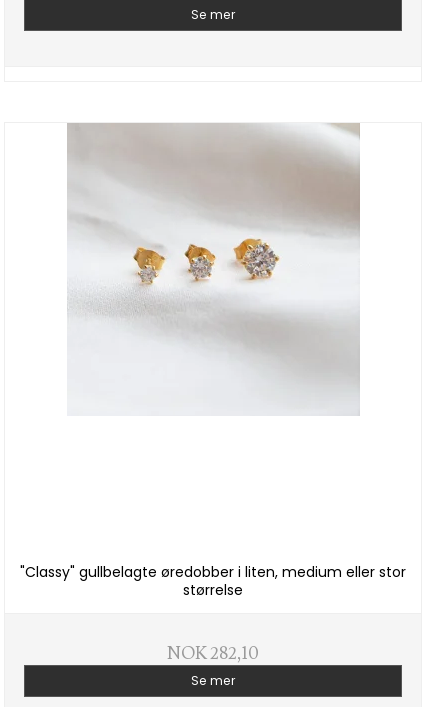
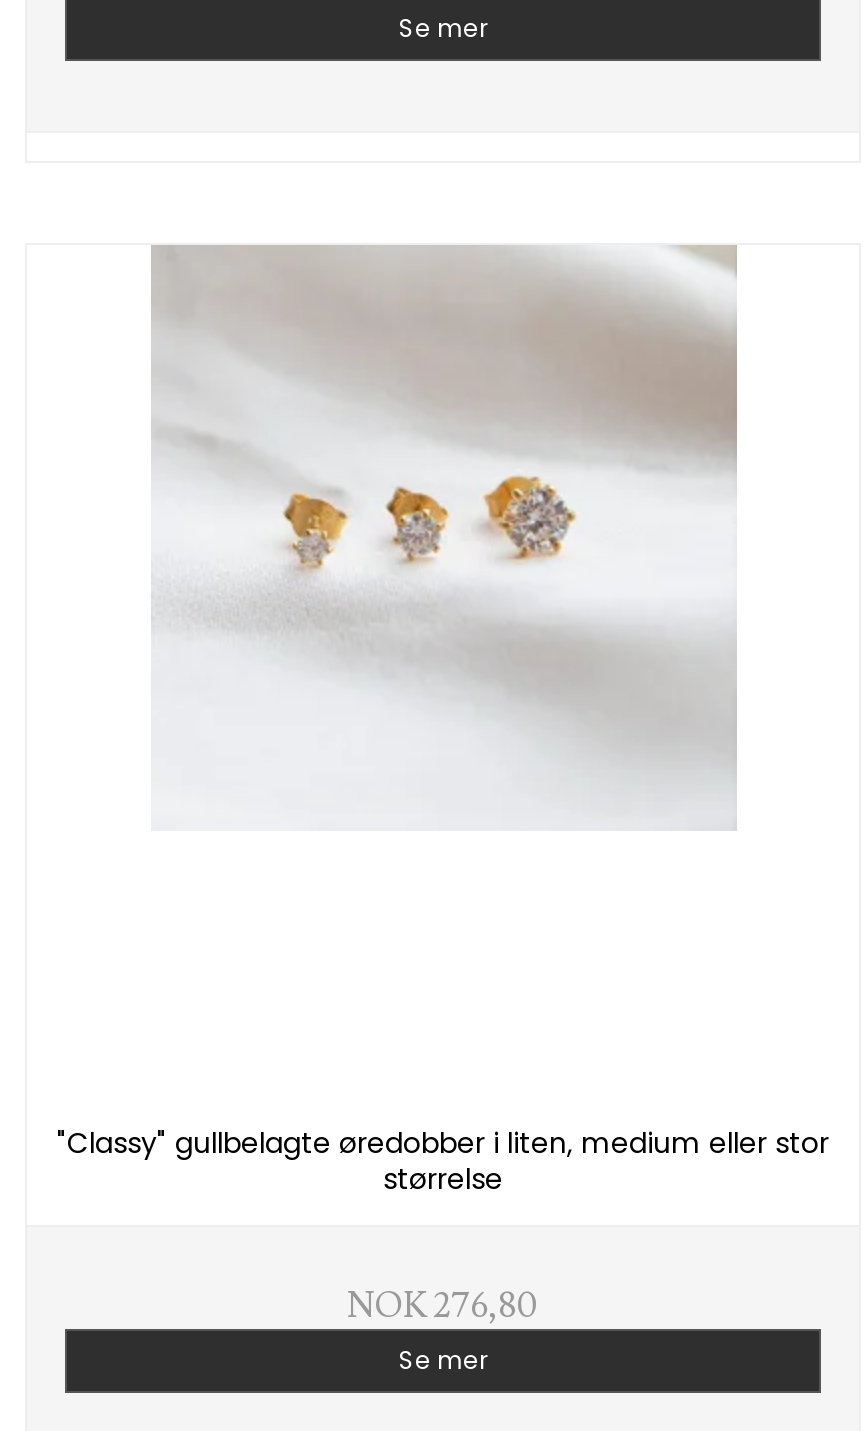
- NOK 282,10
+ NOK 276,80
